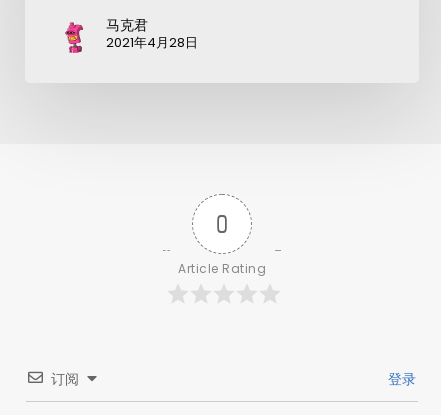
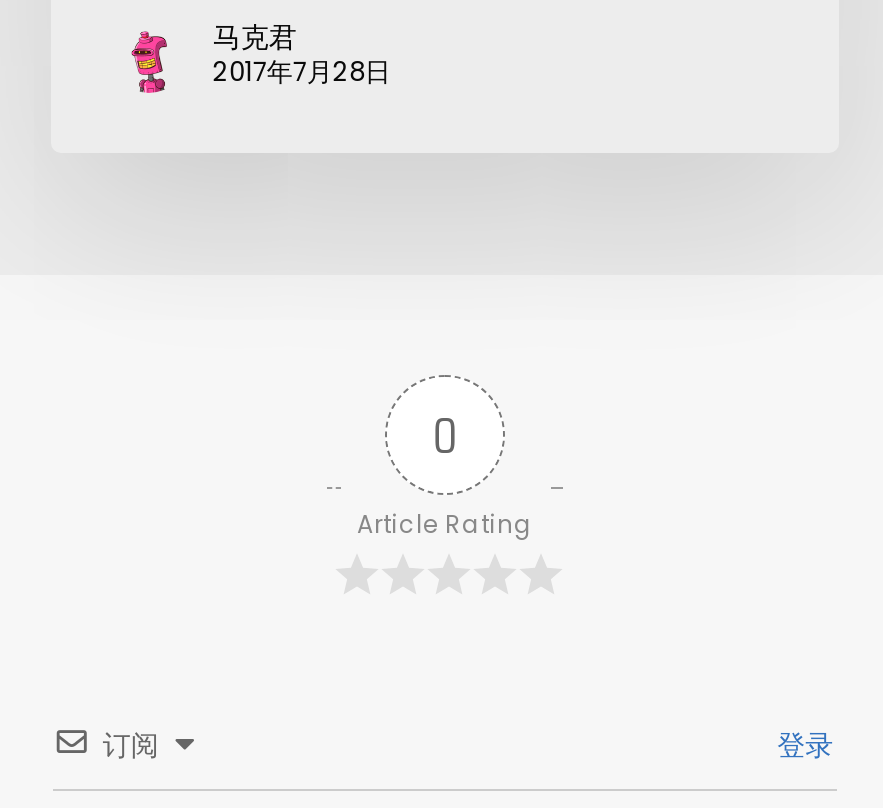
- 2021年4月28日
+ 2017年7月28日
